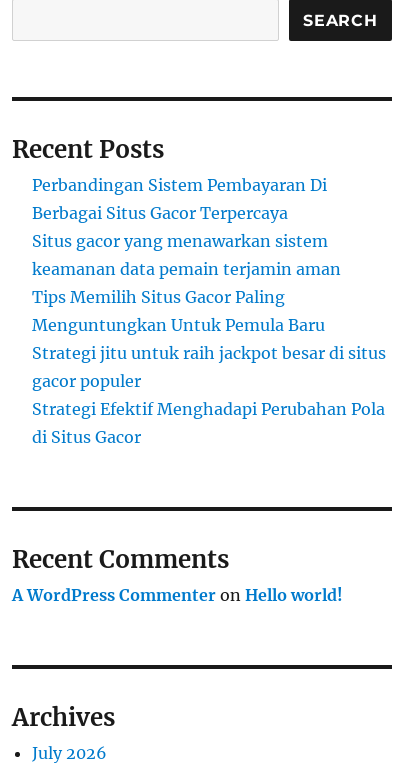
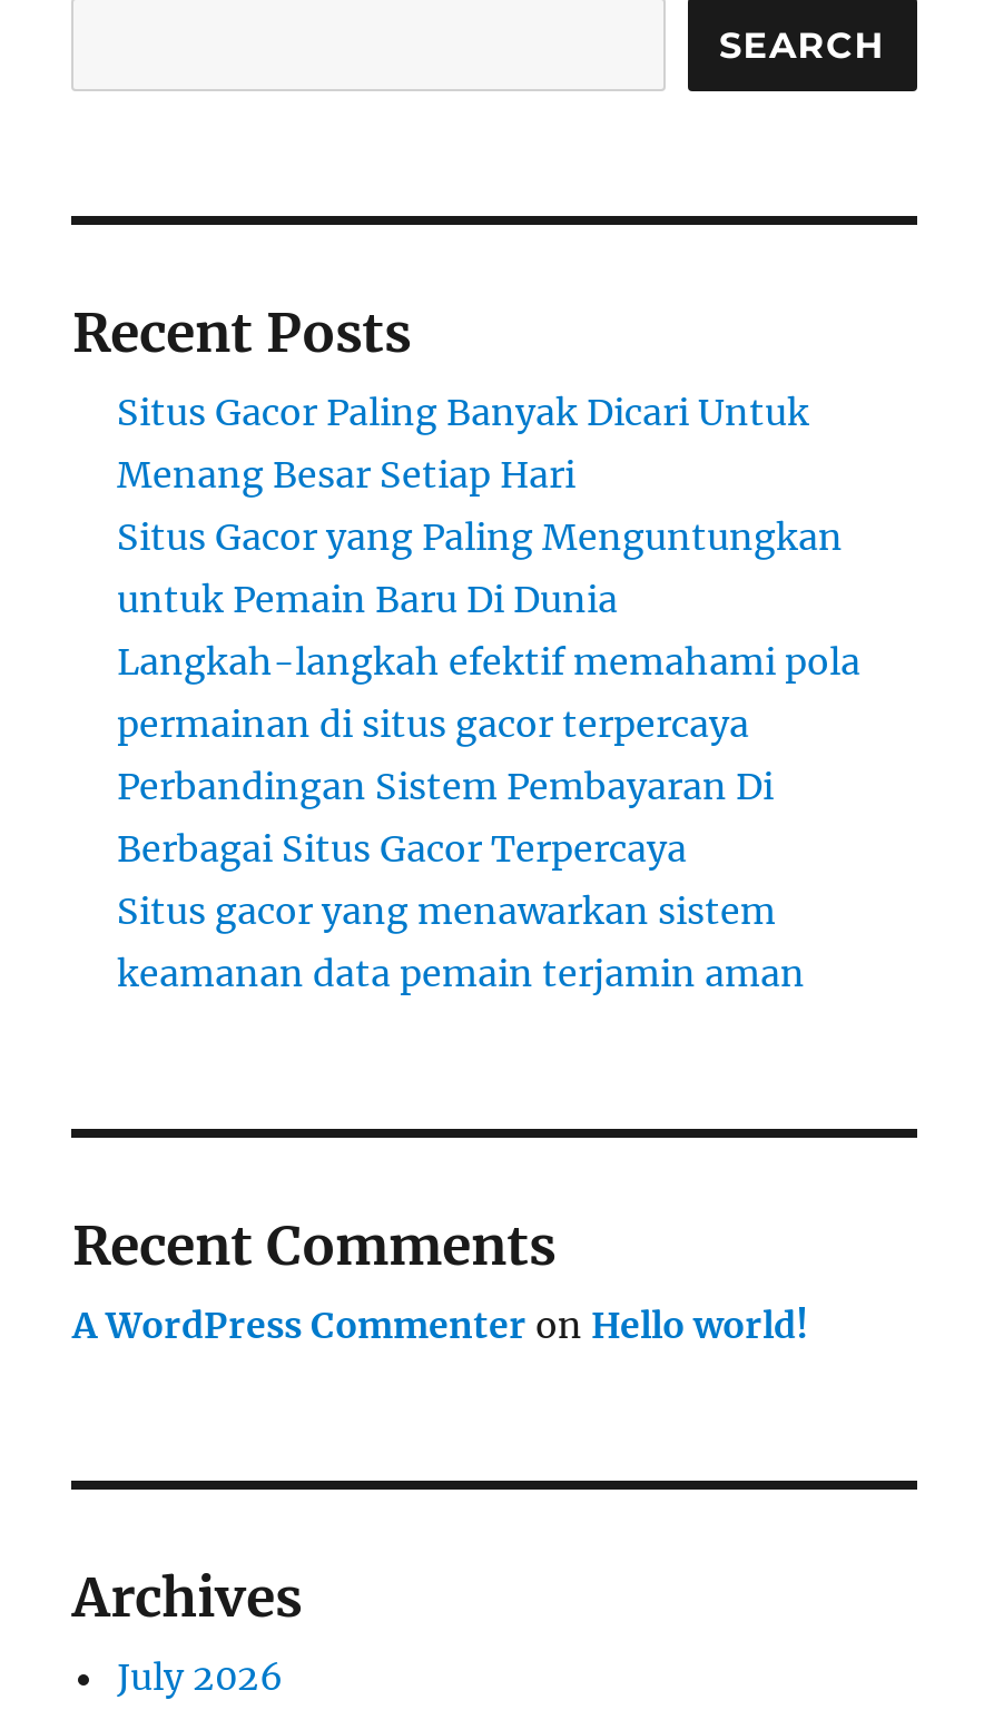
+ Situs Gacor Paling Banyak Dicari Untuk
+ Menang Besar Setiap Hari
+ Situs Gacor yang Paling Menguntungkan
+ untuk Pemain Baru Di Dunia
+ Langkah-langkah efektif memahami pola
+ permainan di situs gacor terpercaya

moved down: Perbandingan Sistem Pembayaran Di | Berbagai Situs Gacor Terpercaya | Situs gacor yang menawarkan sistem | keamanan data pemain terjamin aman

- Tips Memilih Situs Gacor Paling
- Menguntungkan Untuk Pemula Baru
- Strategi jitu untuk raih jackpot besar di situs
- gacor populer
- Strategi Efektif Menghadapi Perubahan Pola
- di Situs Gacor
